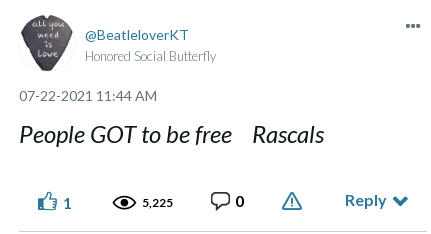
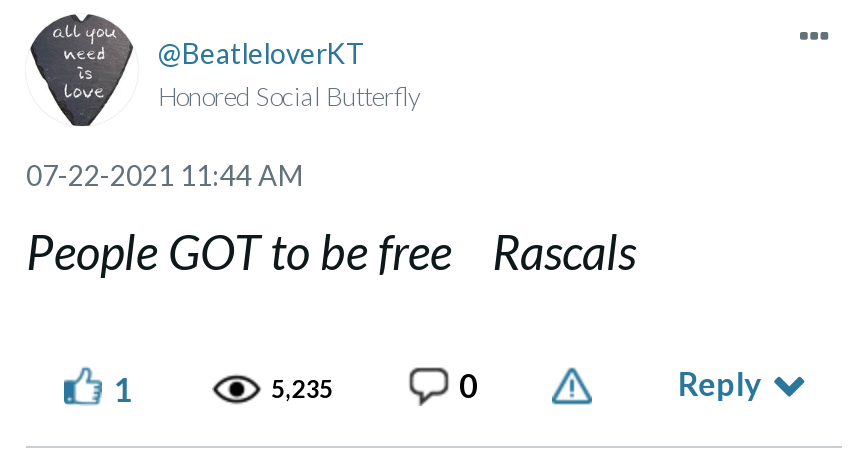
- 5,225
+ 5,235
